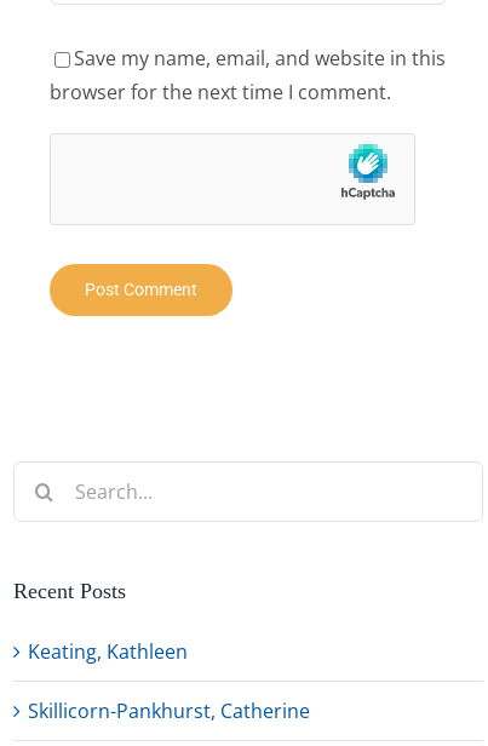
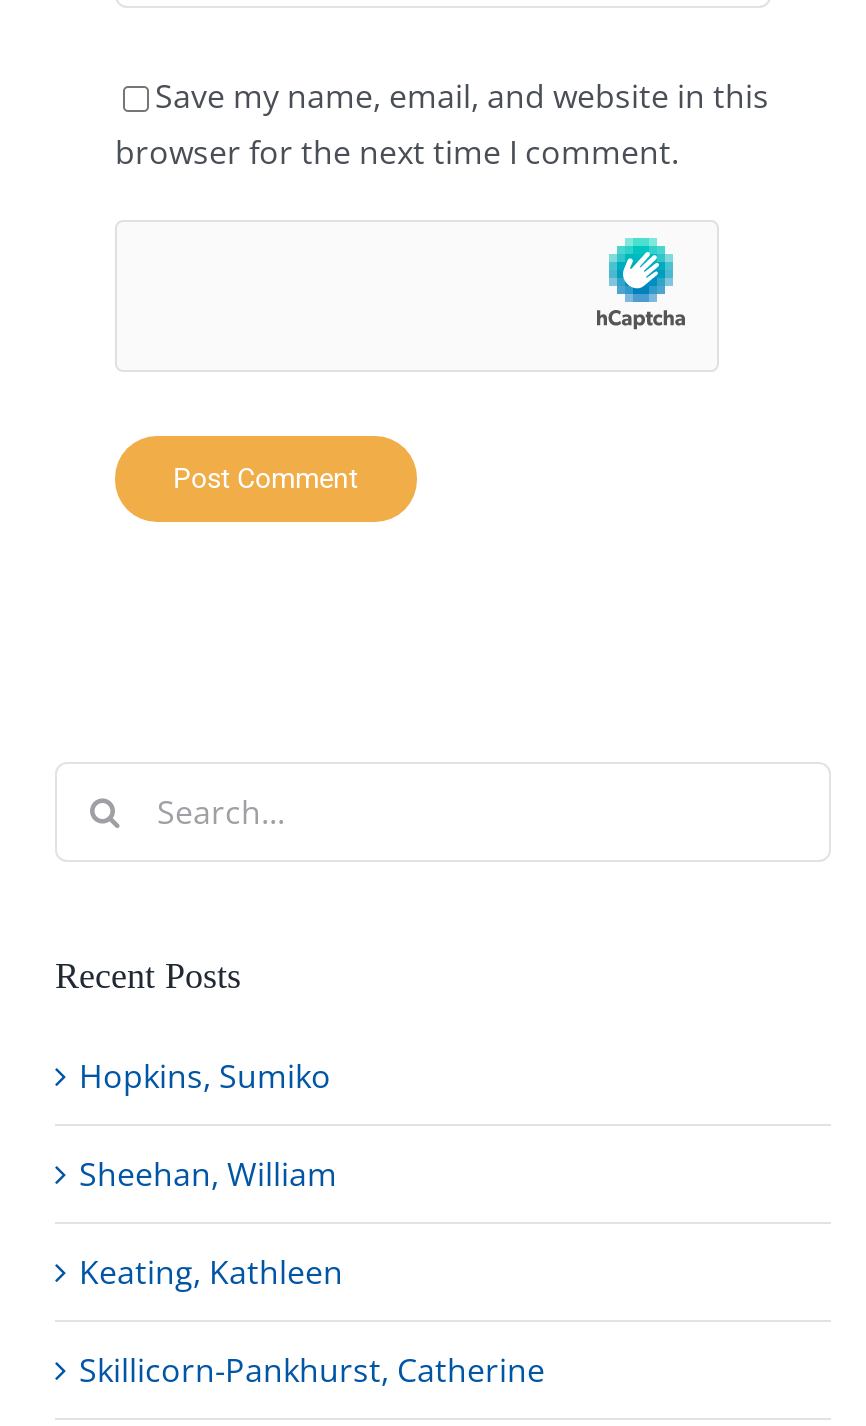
+ Hopkins, Sumiko
+ Sheehan, William
